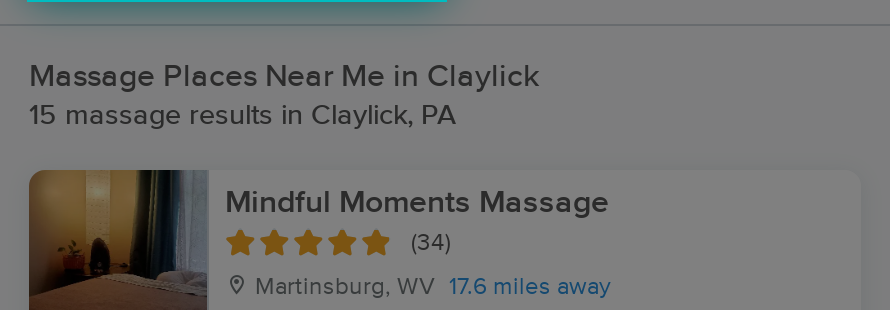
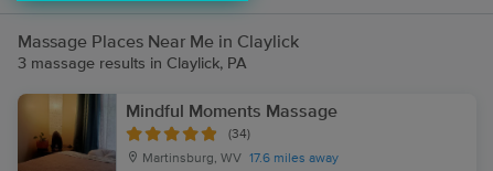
- 15 massage results in Claylick, PA
+ 3 massage results in Claylick, PA
